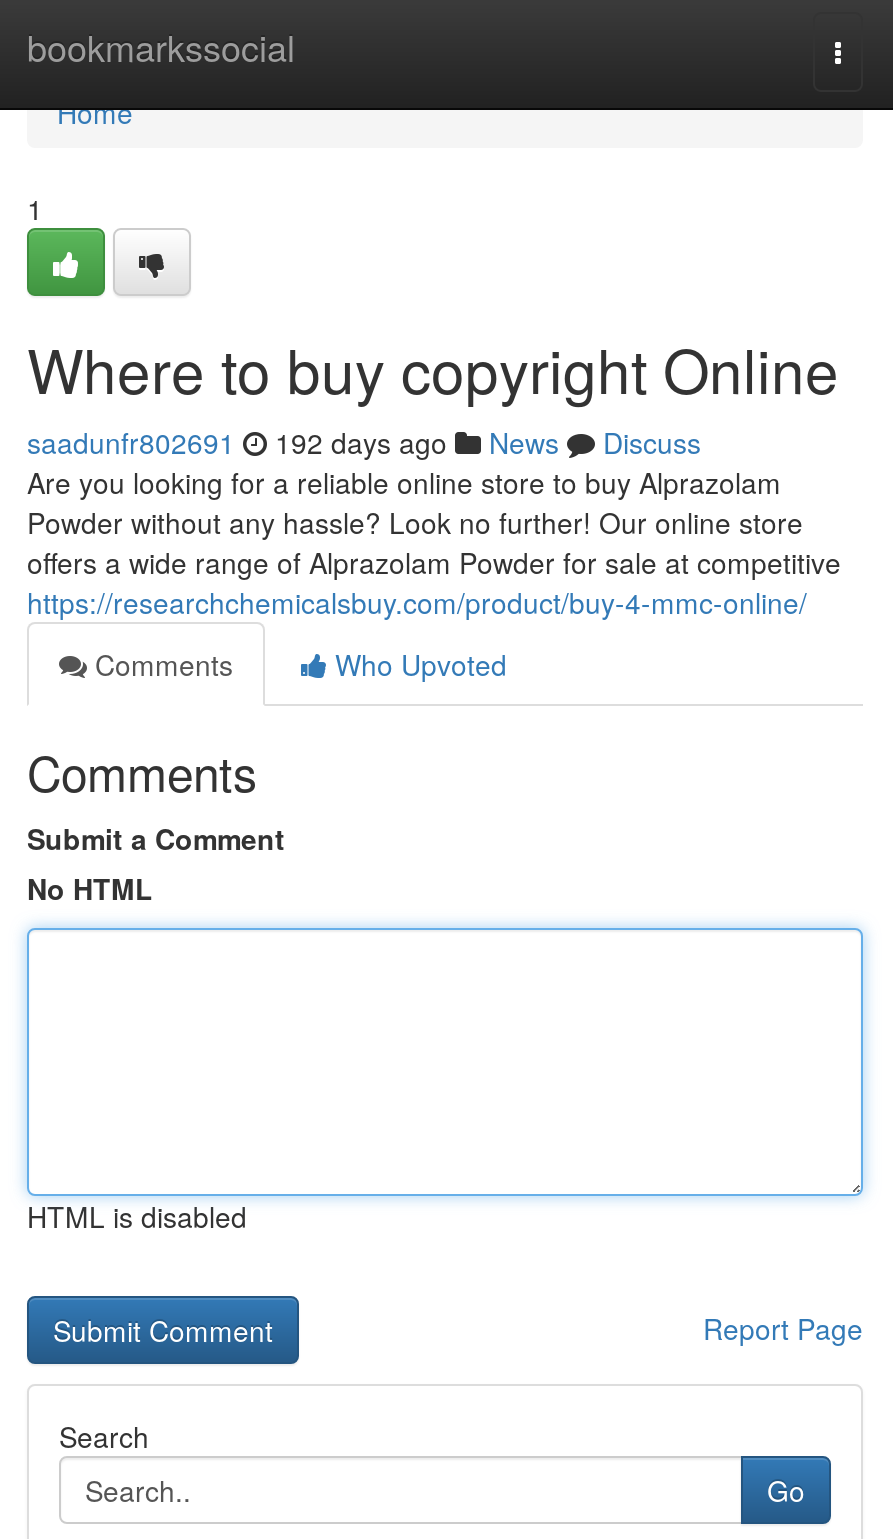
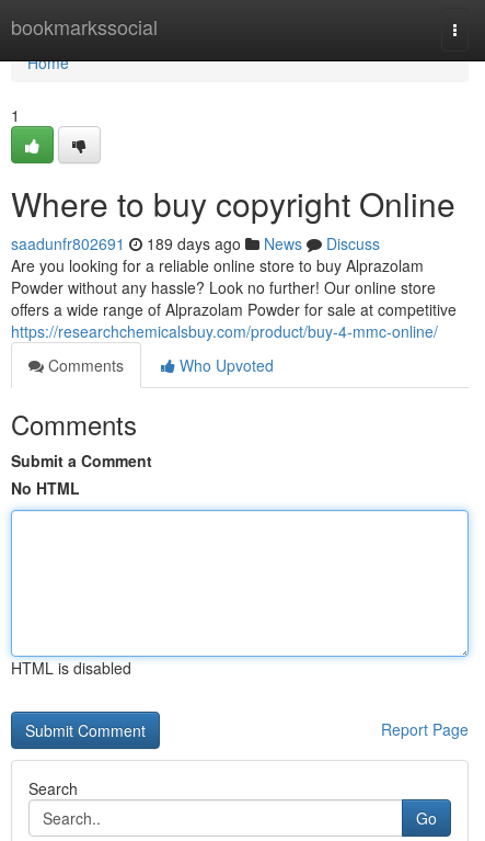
- saadunfr802691 192 days ago News Discuss
+ saadunfr802691 189 days ago News Discuss
